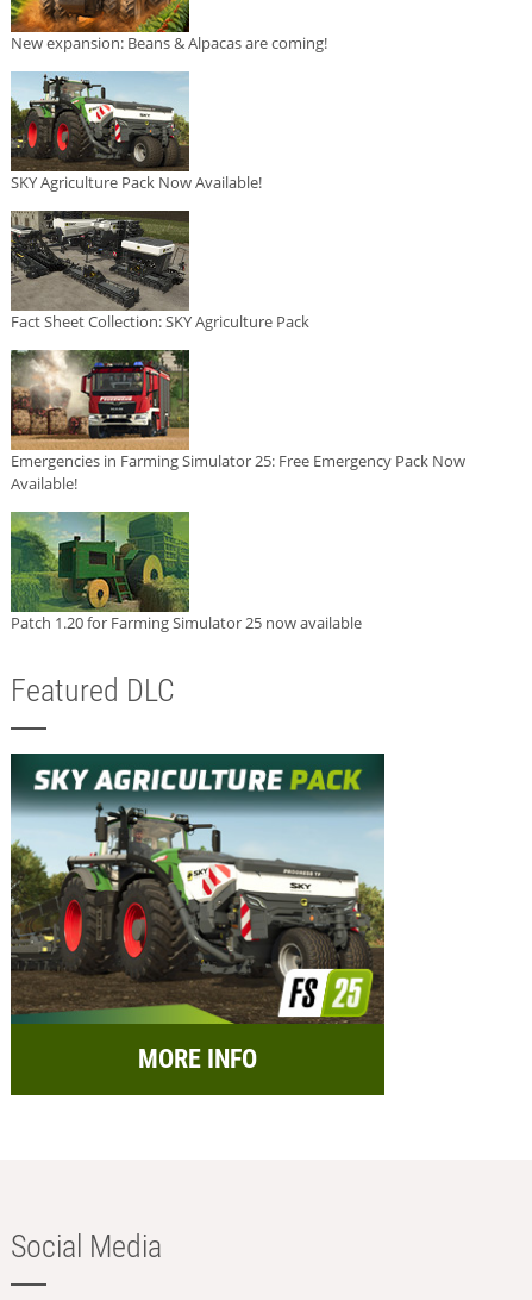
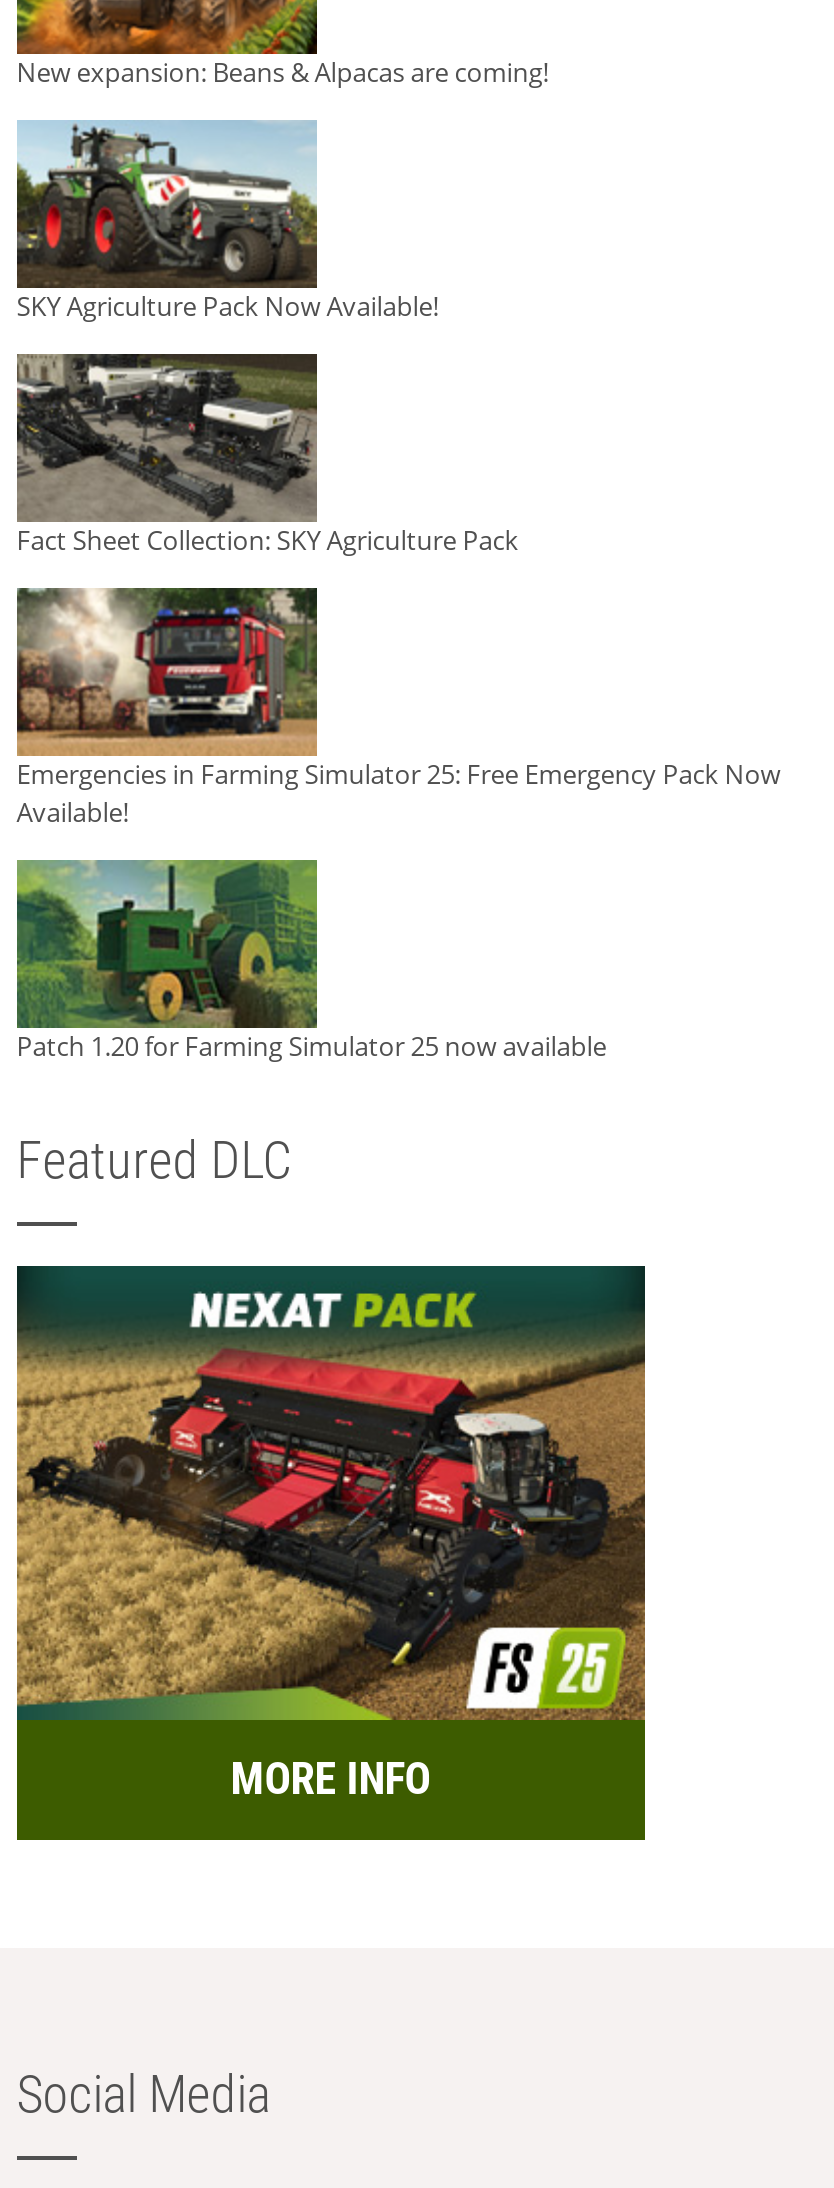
- [image]
+ [image]
